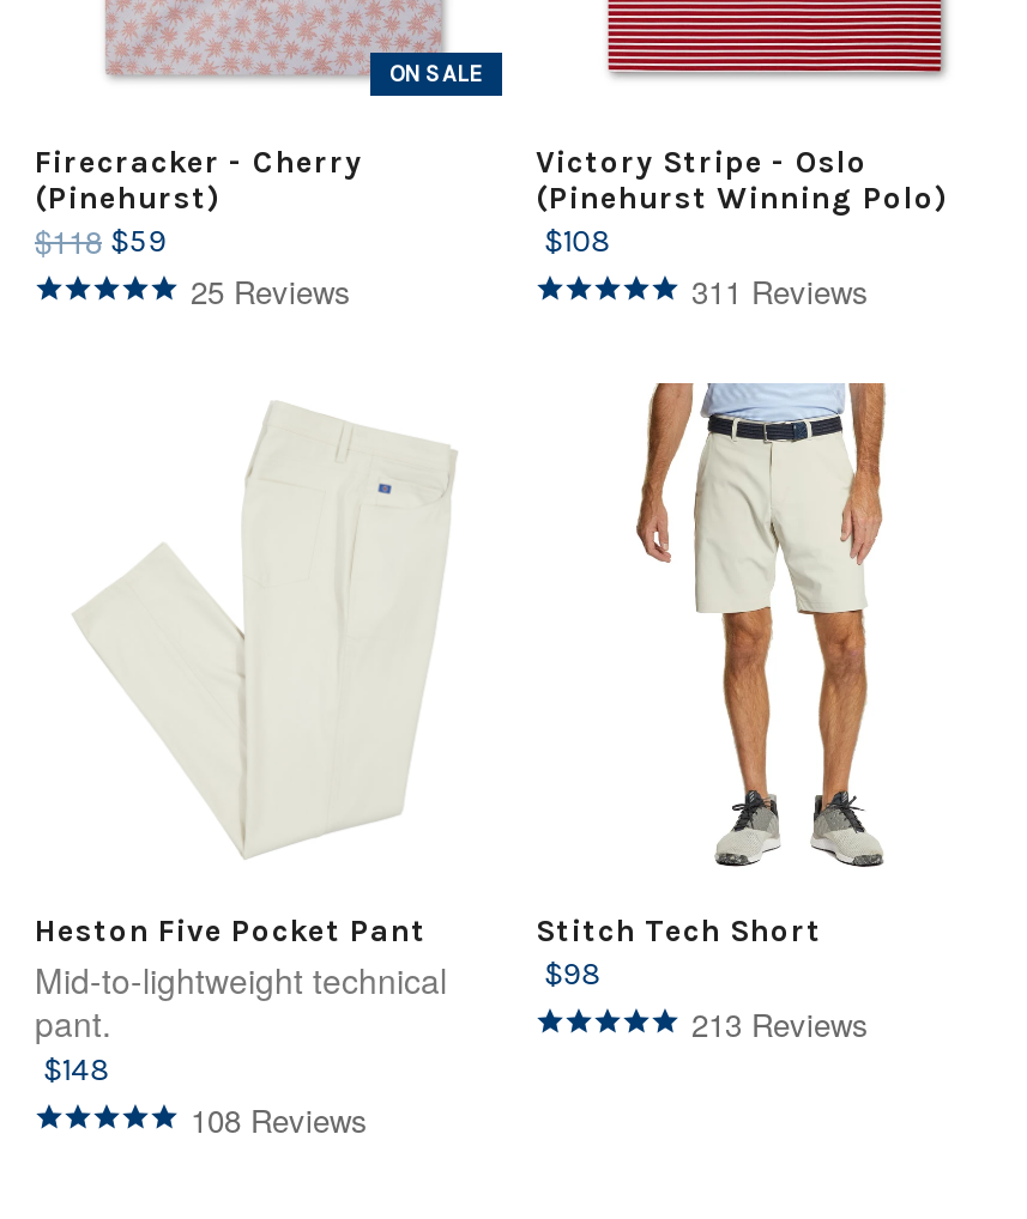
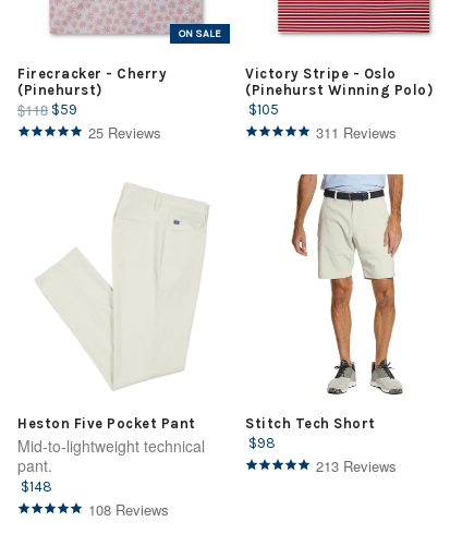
- $108
+ $105
